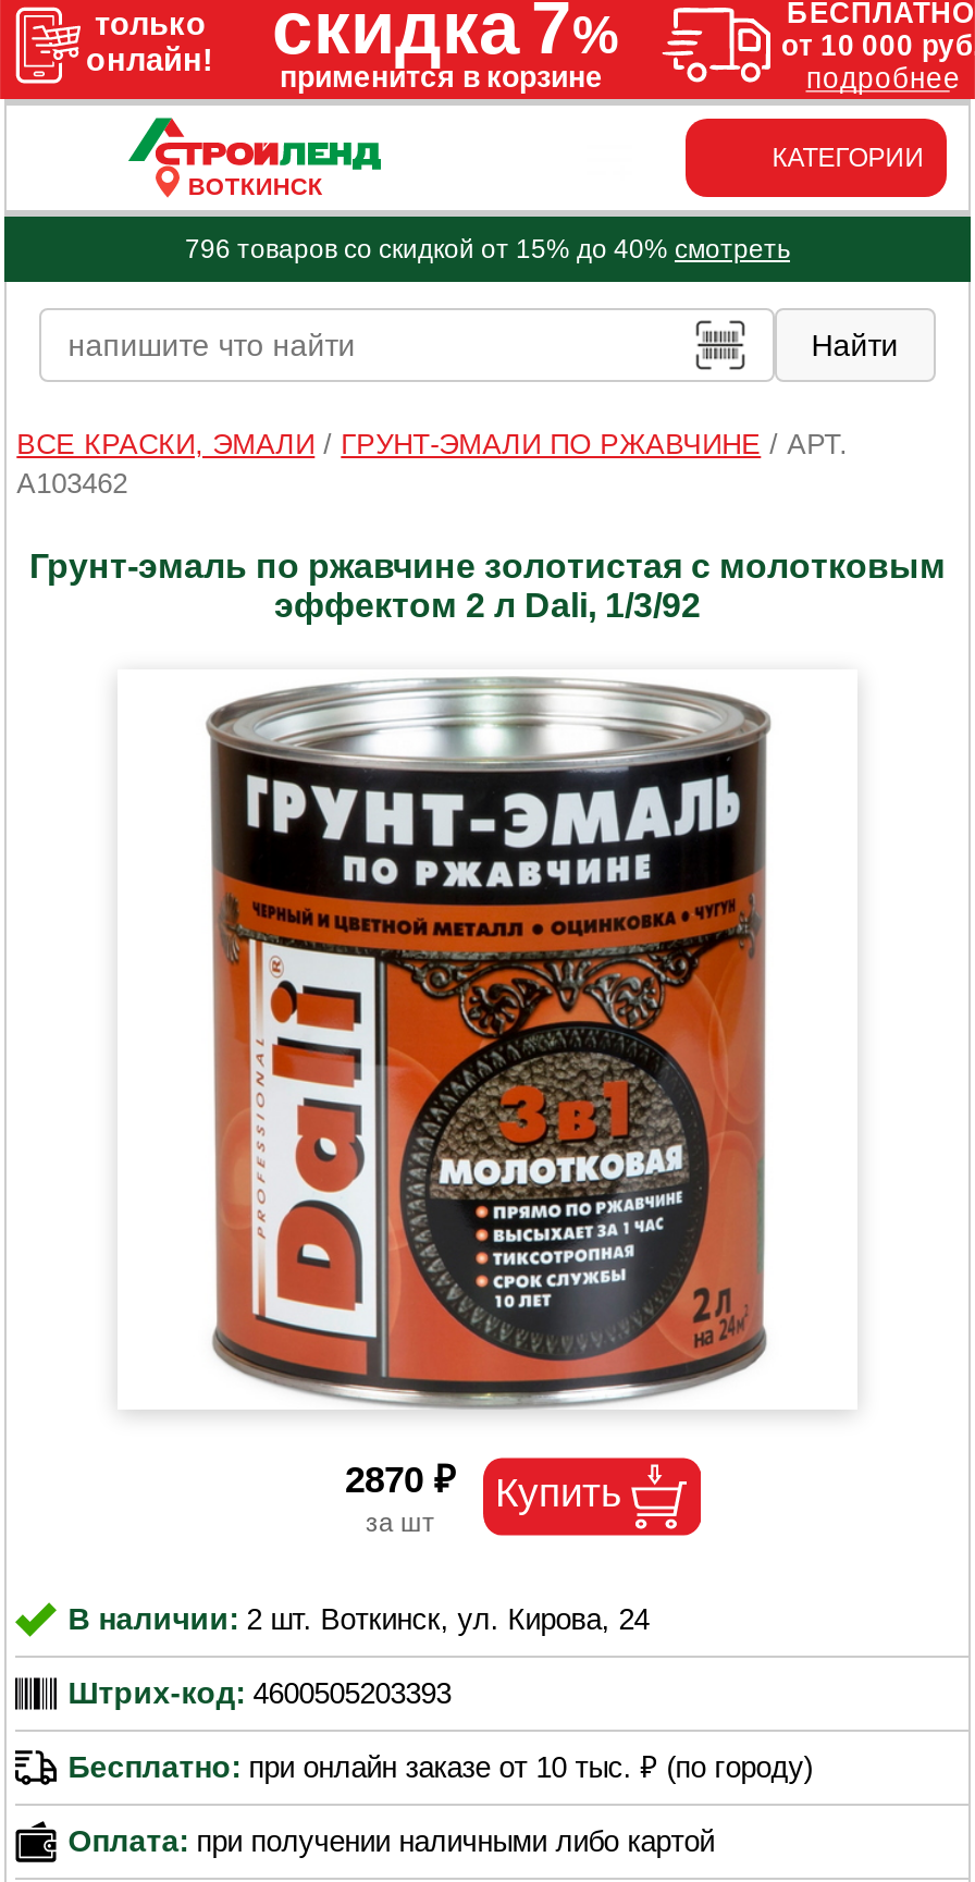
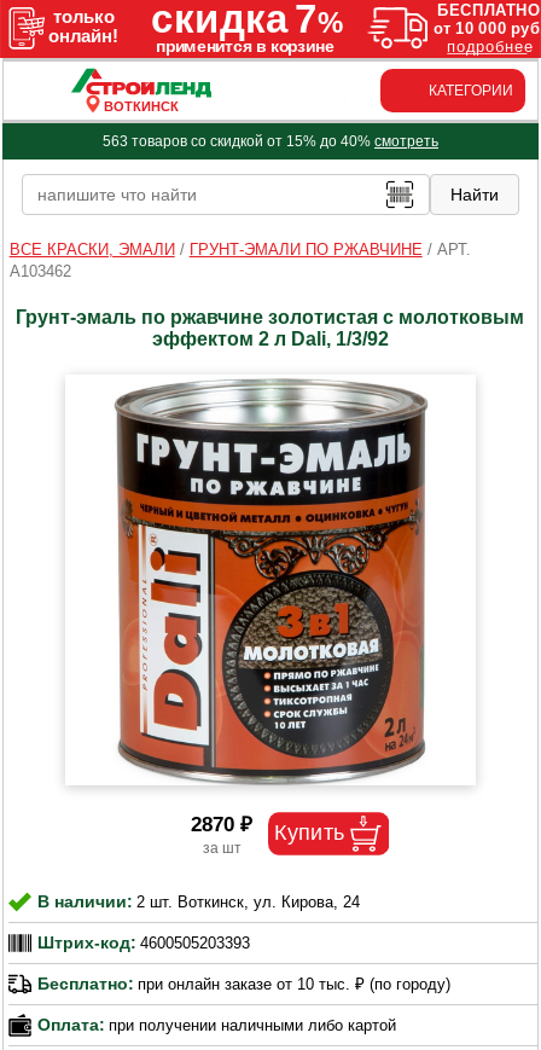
- 796 товаров со скидкой от 15% до 40% смотреть
+ 563 товаров со скидкой от 15% до 40% смотреть
